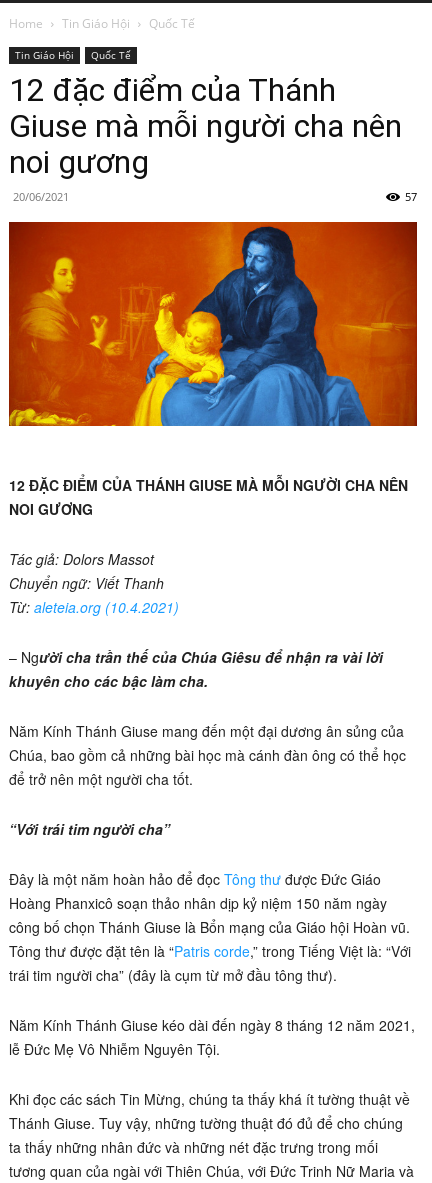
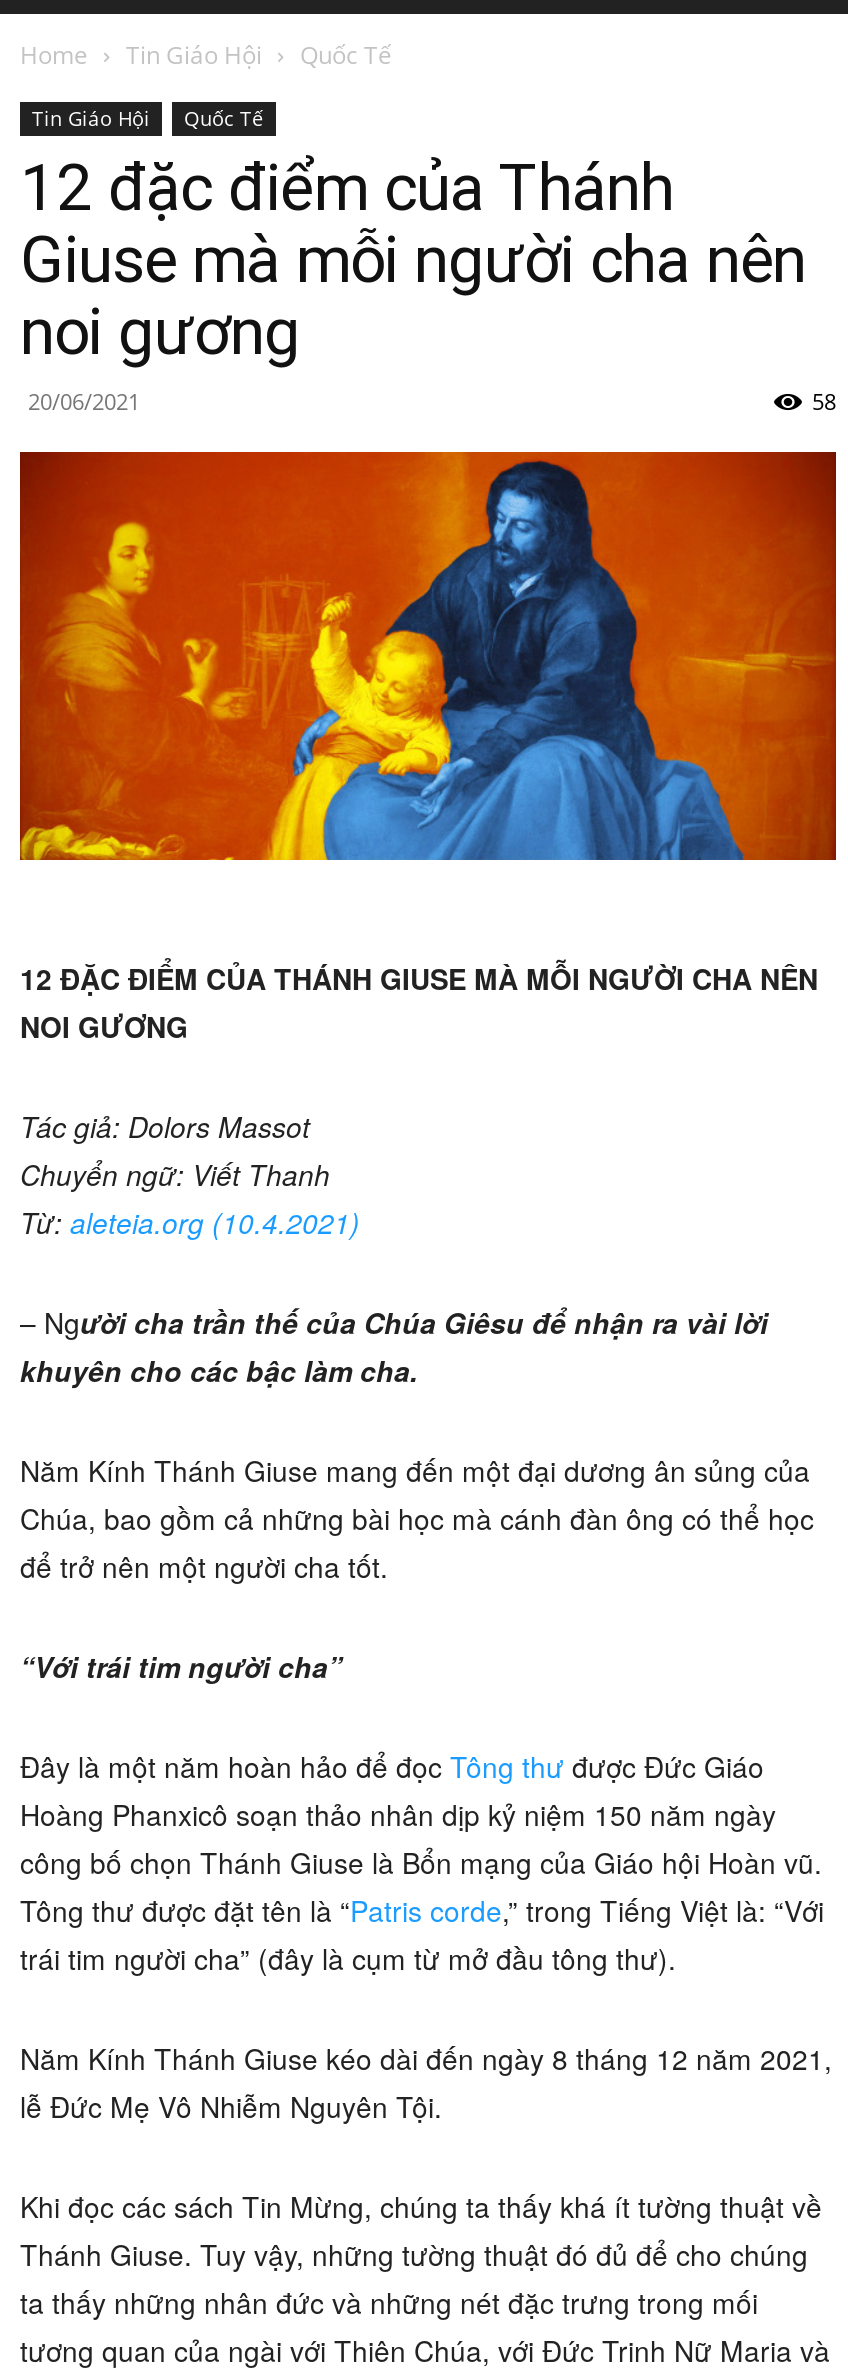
- 57
+ 58
